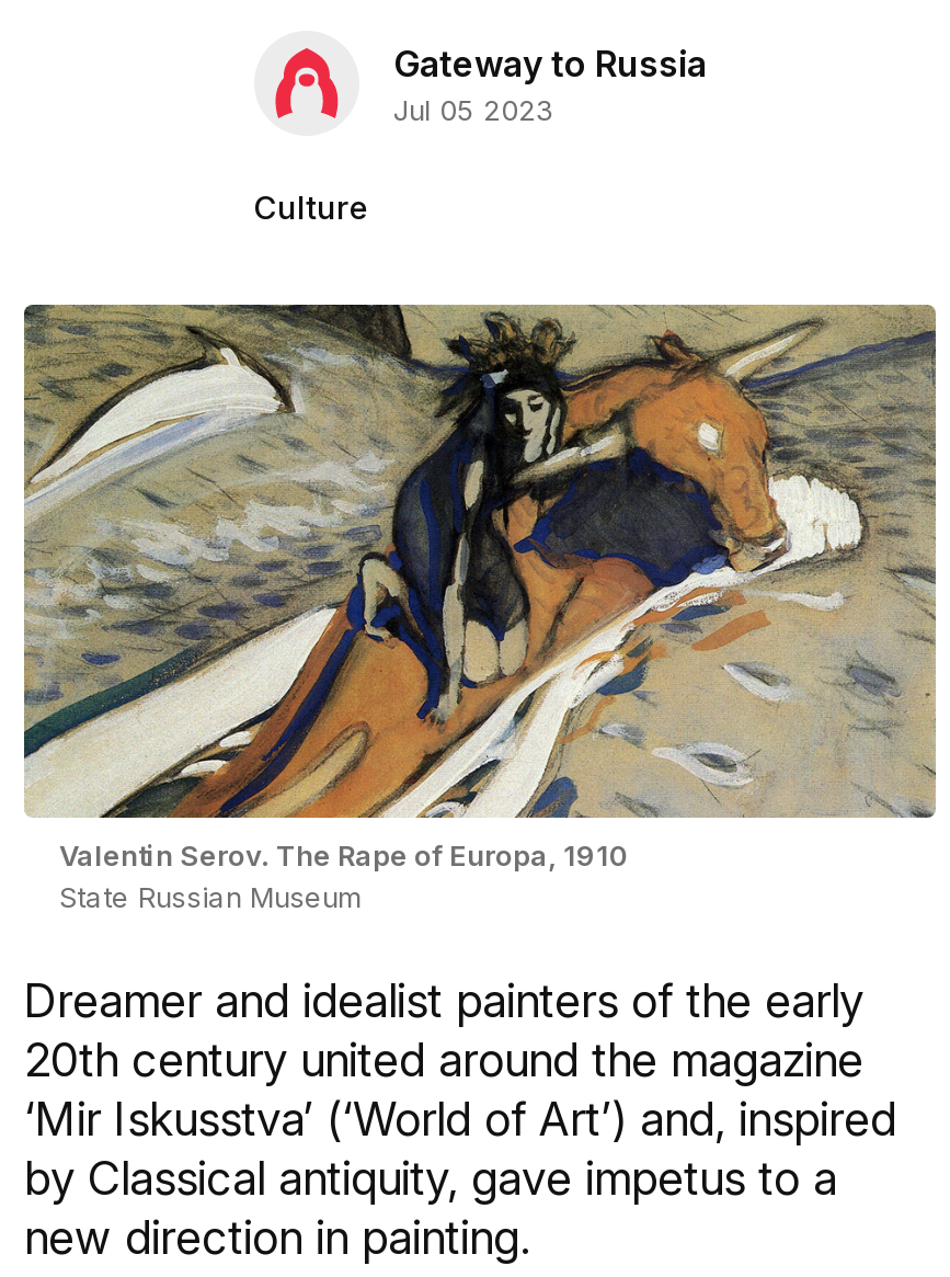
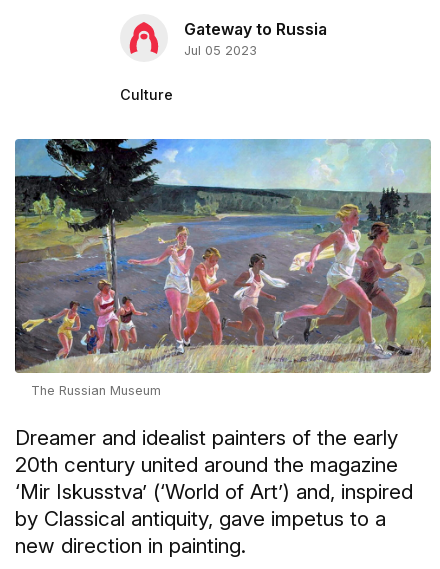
- [image]
- Valentin Serov. The Rape of Europa, 1910
- State Russian Museum
+ [image]
+ The Russian Museum
